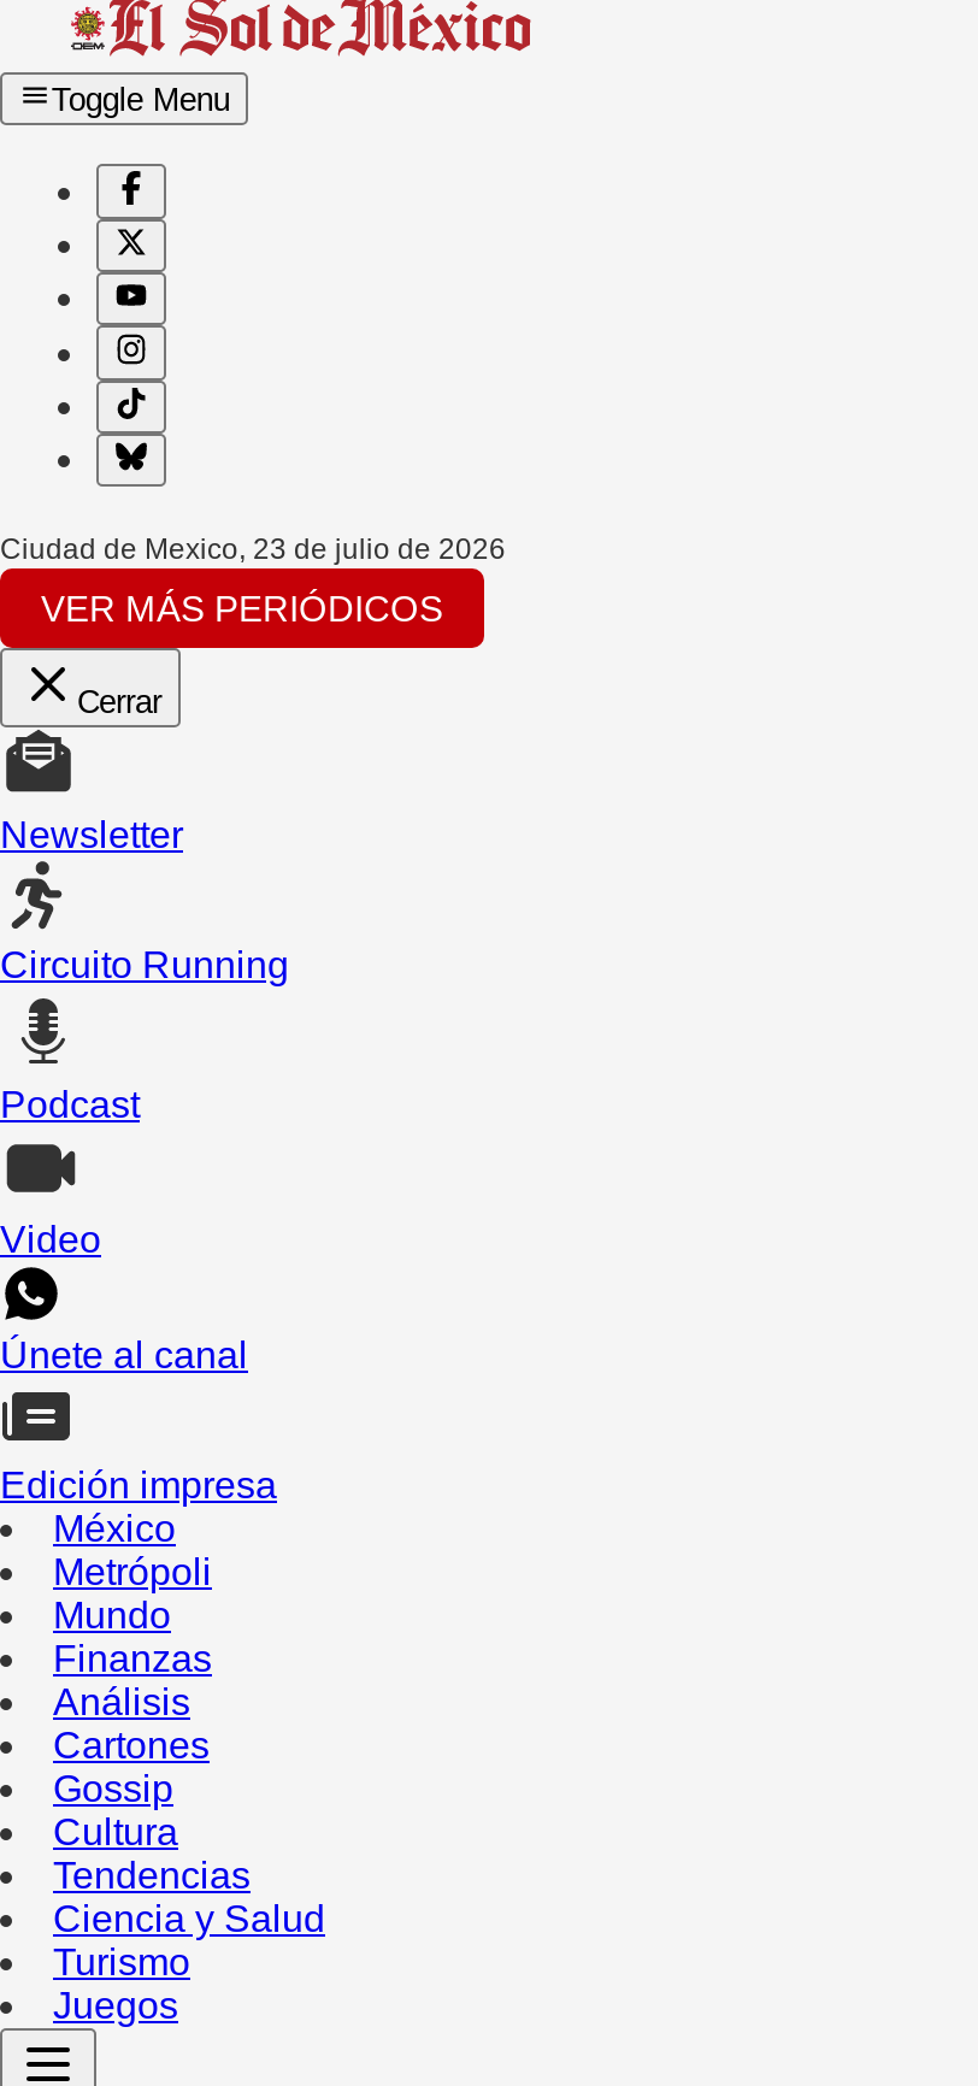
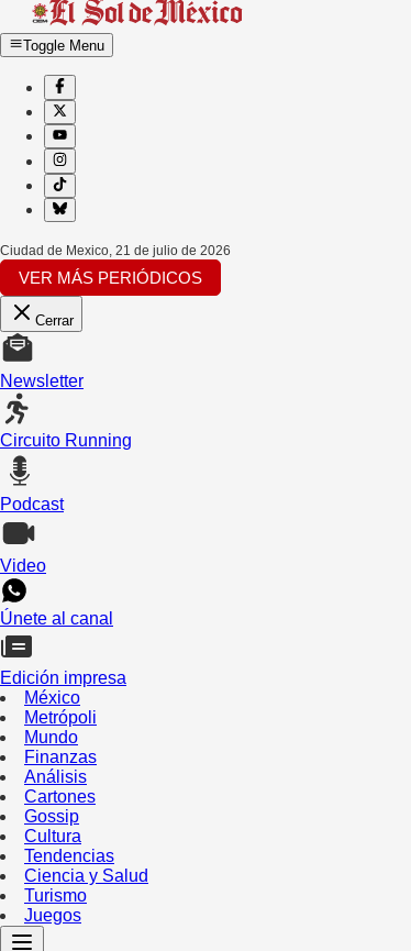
- Ciudad de Mexico, 23 de julio de 2026
+ Ciudad de Mexico, 21 de julio de 2026
